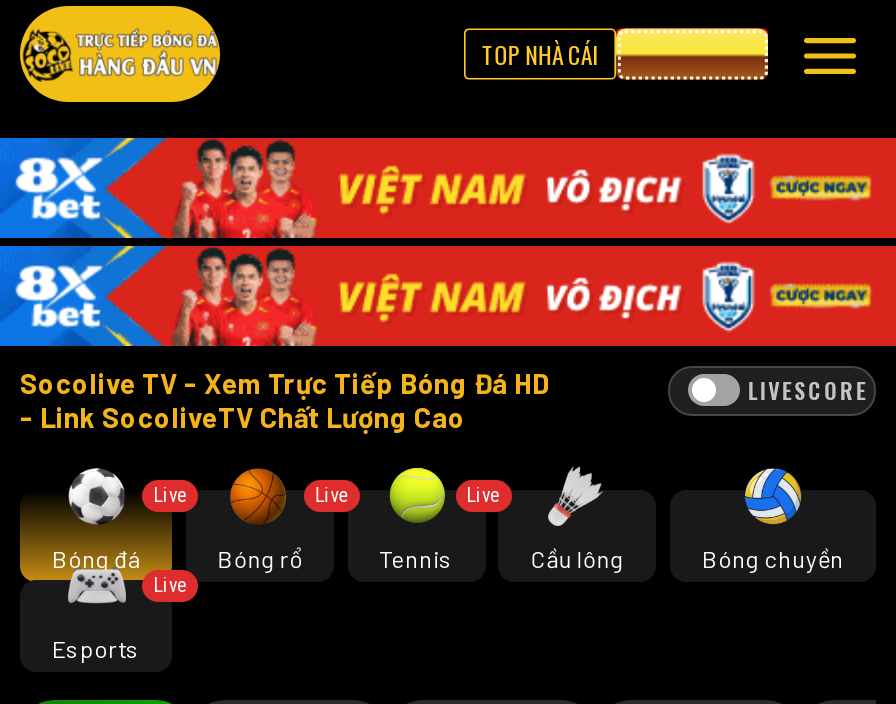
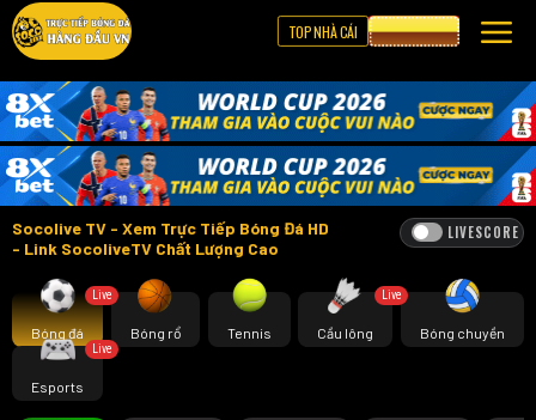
- [image]
+ [image]

- Live

- Live

+ Live
